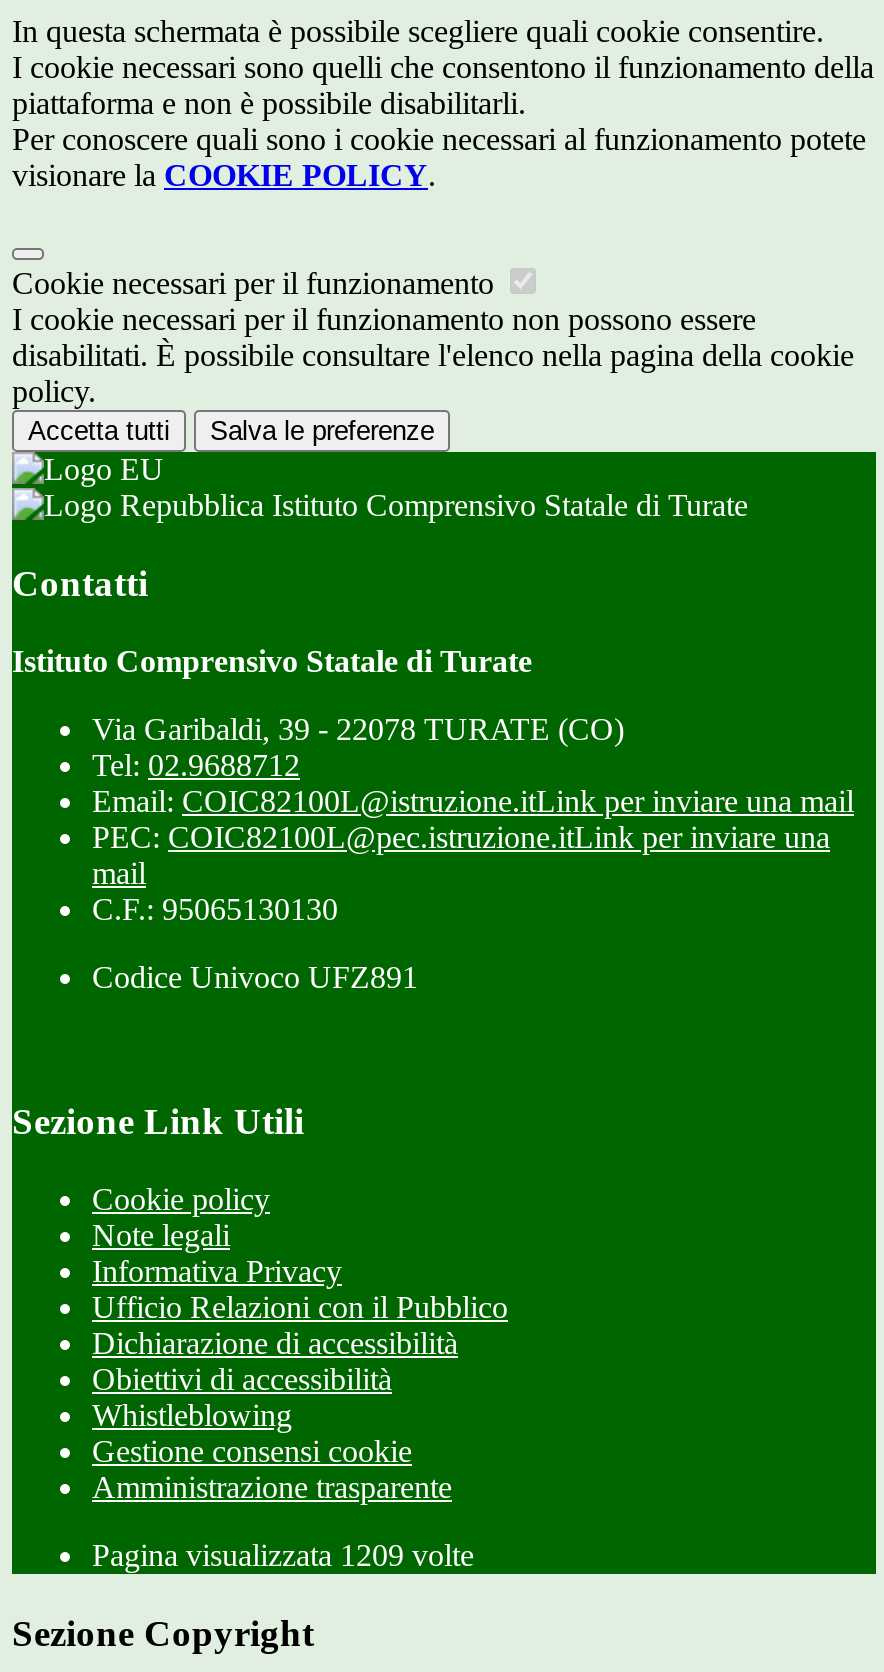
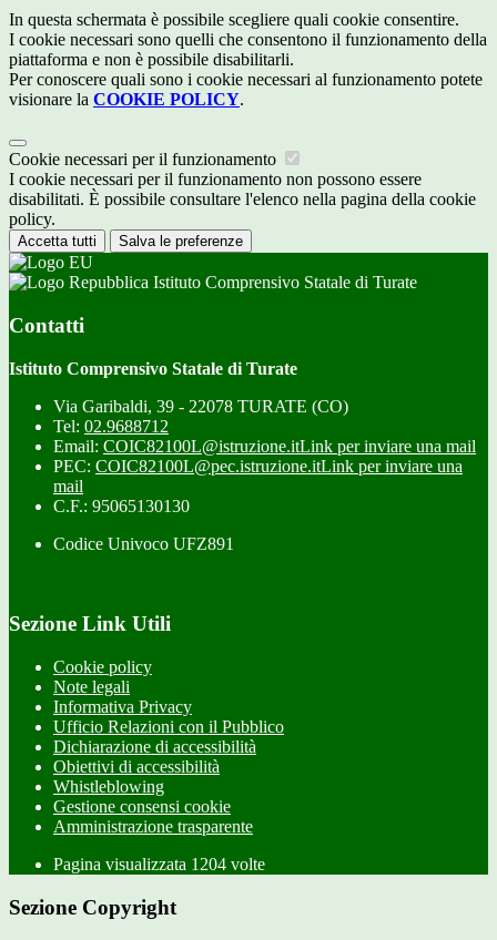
- Pagina visualizzata 1209 volte
+ Pagina visualizzata 1204 volte
